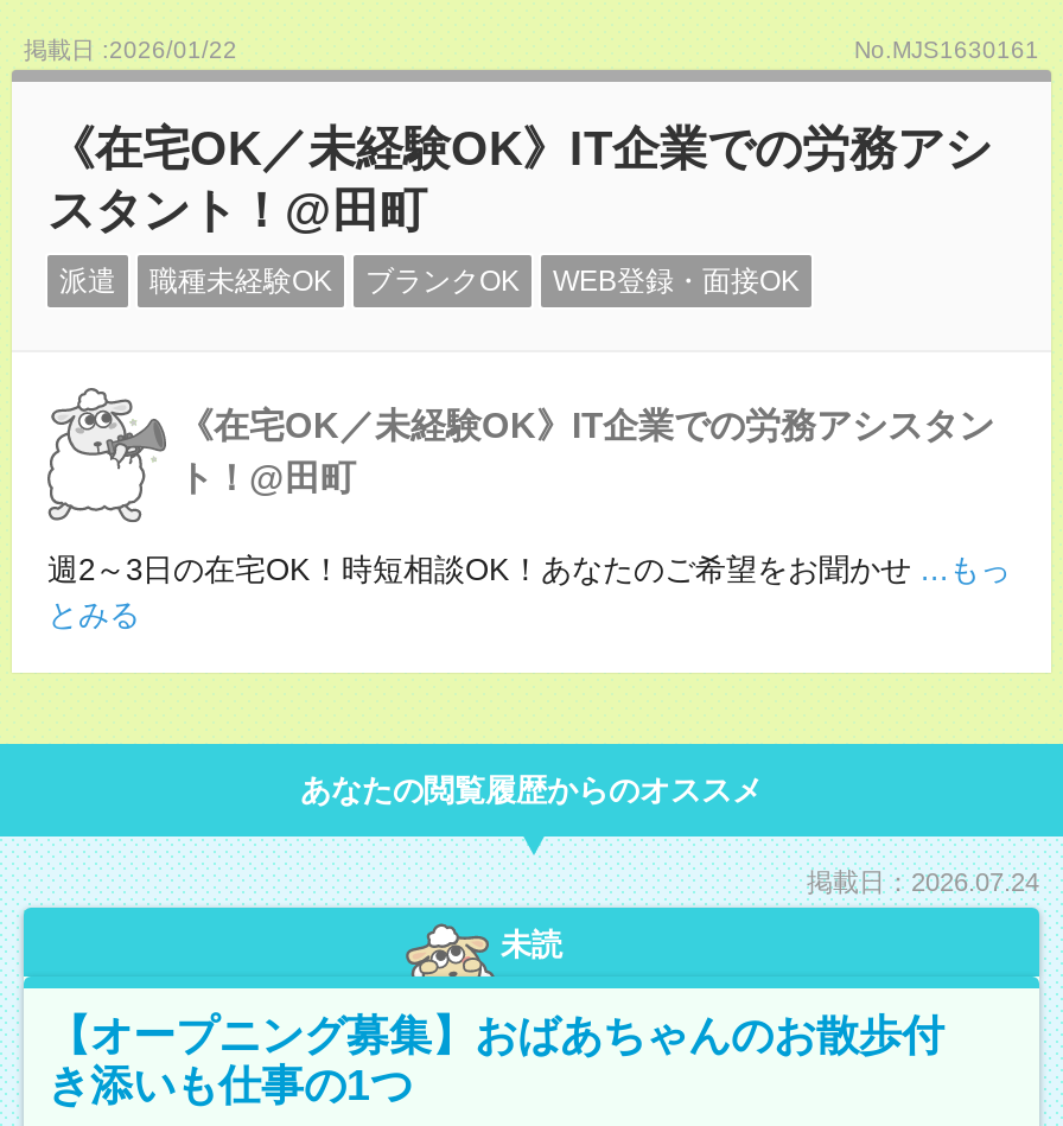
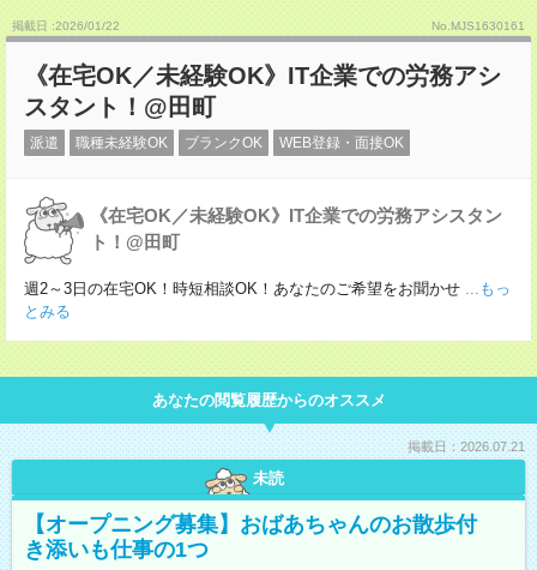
- 掲載日：2026.07.24
+ 掲載日：2026.07.21
